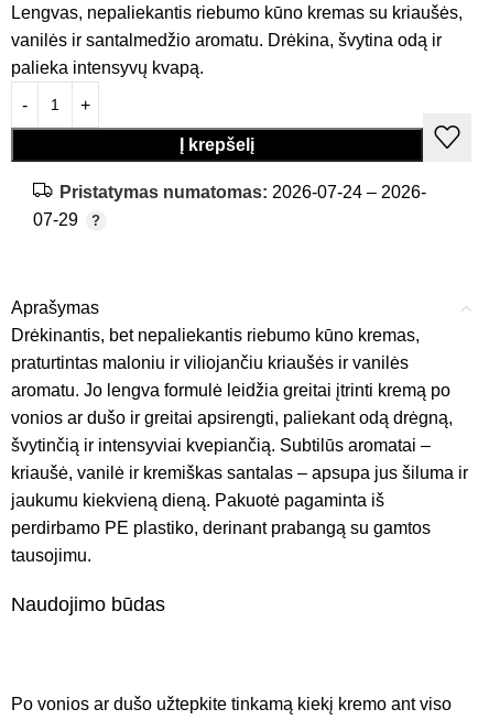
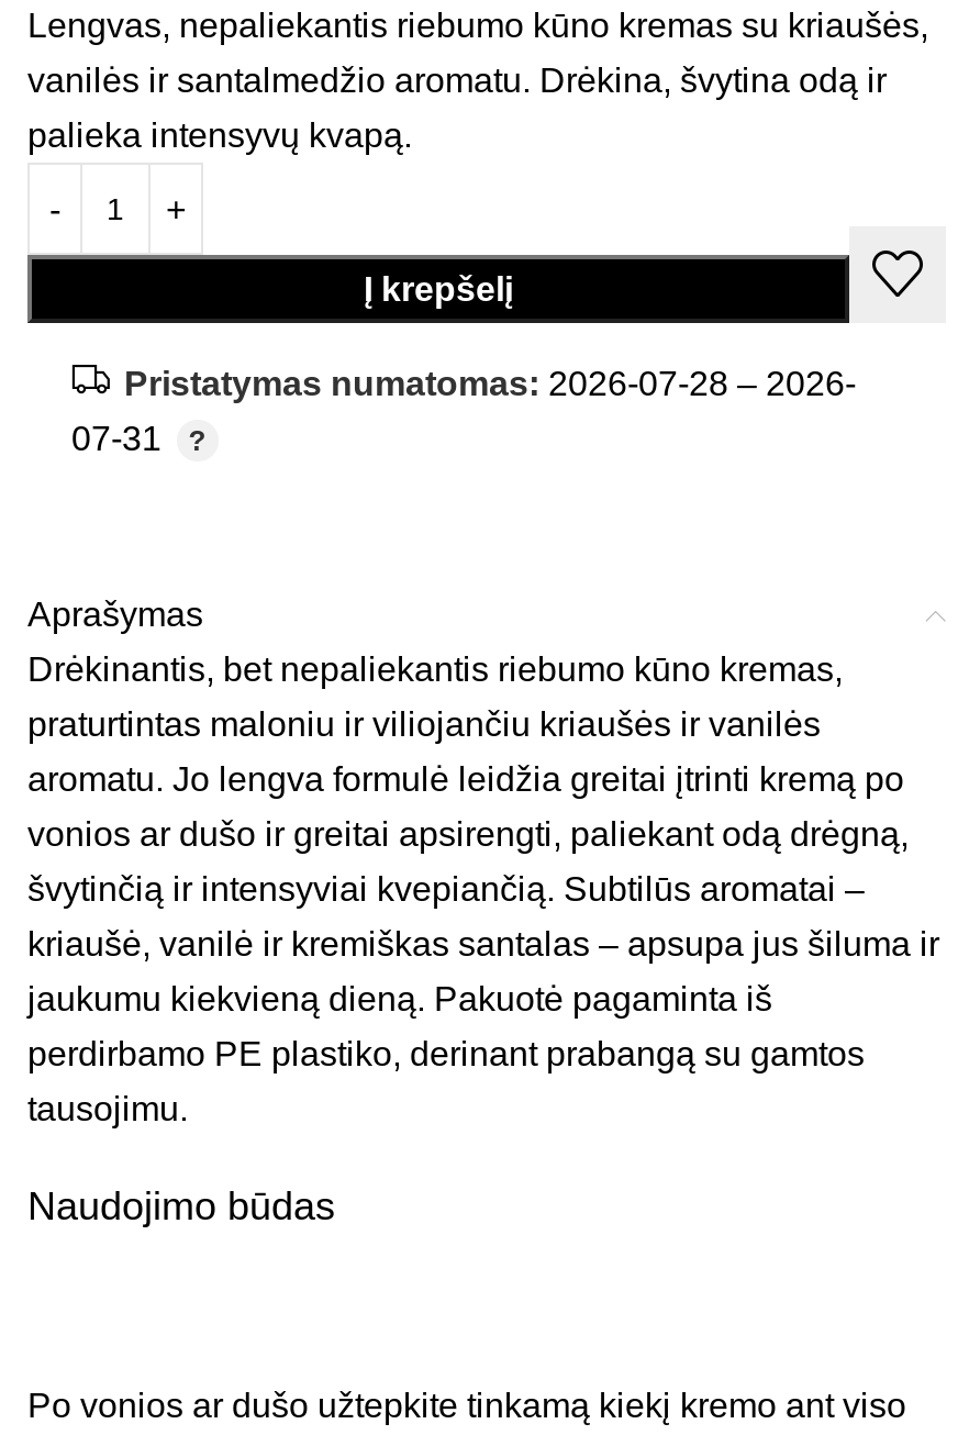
- Pristatymas numatomas: 2026-07-24 – 2026-
+ Pristatymas numatomas: 2026-07-28 – 2026-

- 07-29
+ 07-31
